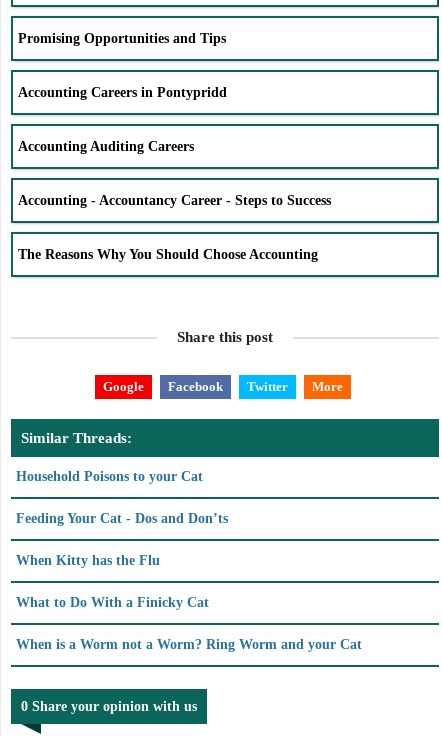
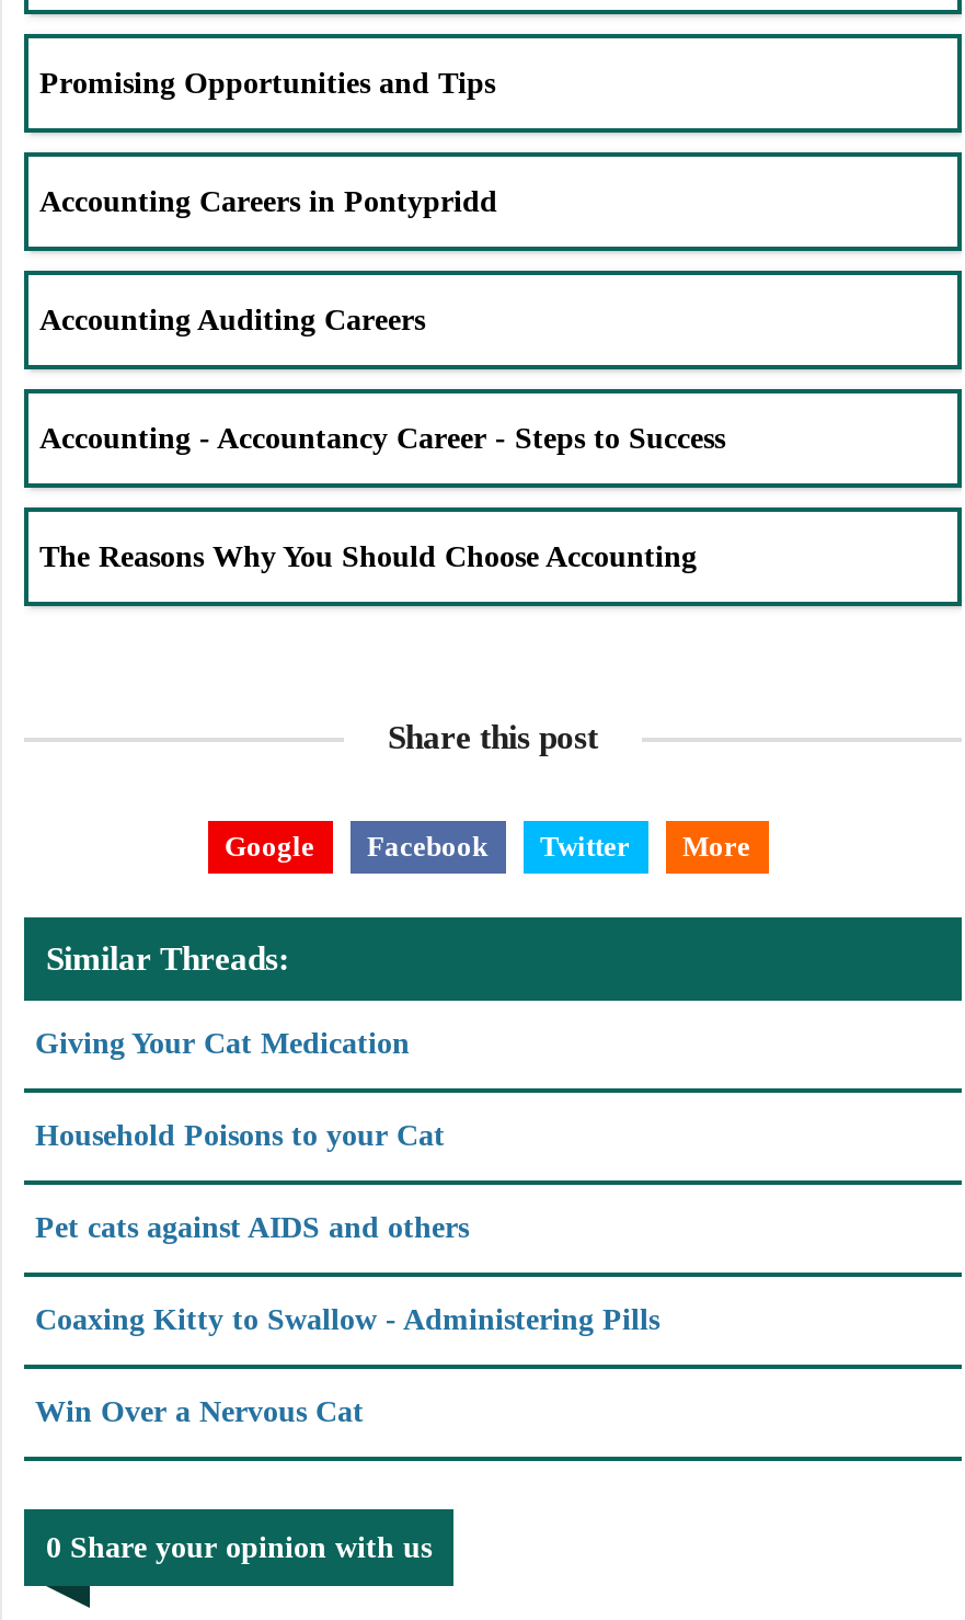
+ Giving Your Cat Medication

moved down: Household Poisons to your Cat

- Feeding Your Cat - Dos and Don’ts
- When Kitty has the Flu
- What to Do With a Finicky Cat
- When is a Worm not a Worm? Ring Worm and your Cat
+ Pet cats against AIDS and others
+ Coaxing Kitty to Swallow - Administering Pills
+ Win Over a Nervous Cat
